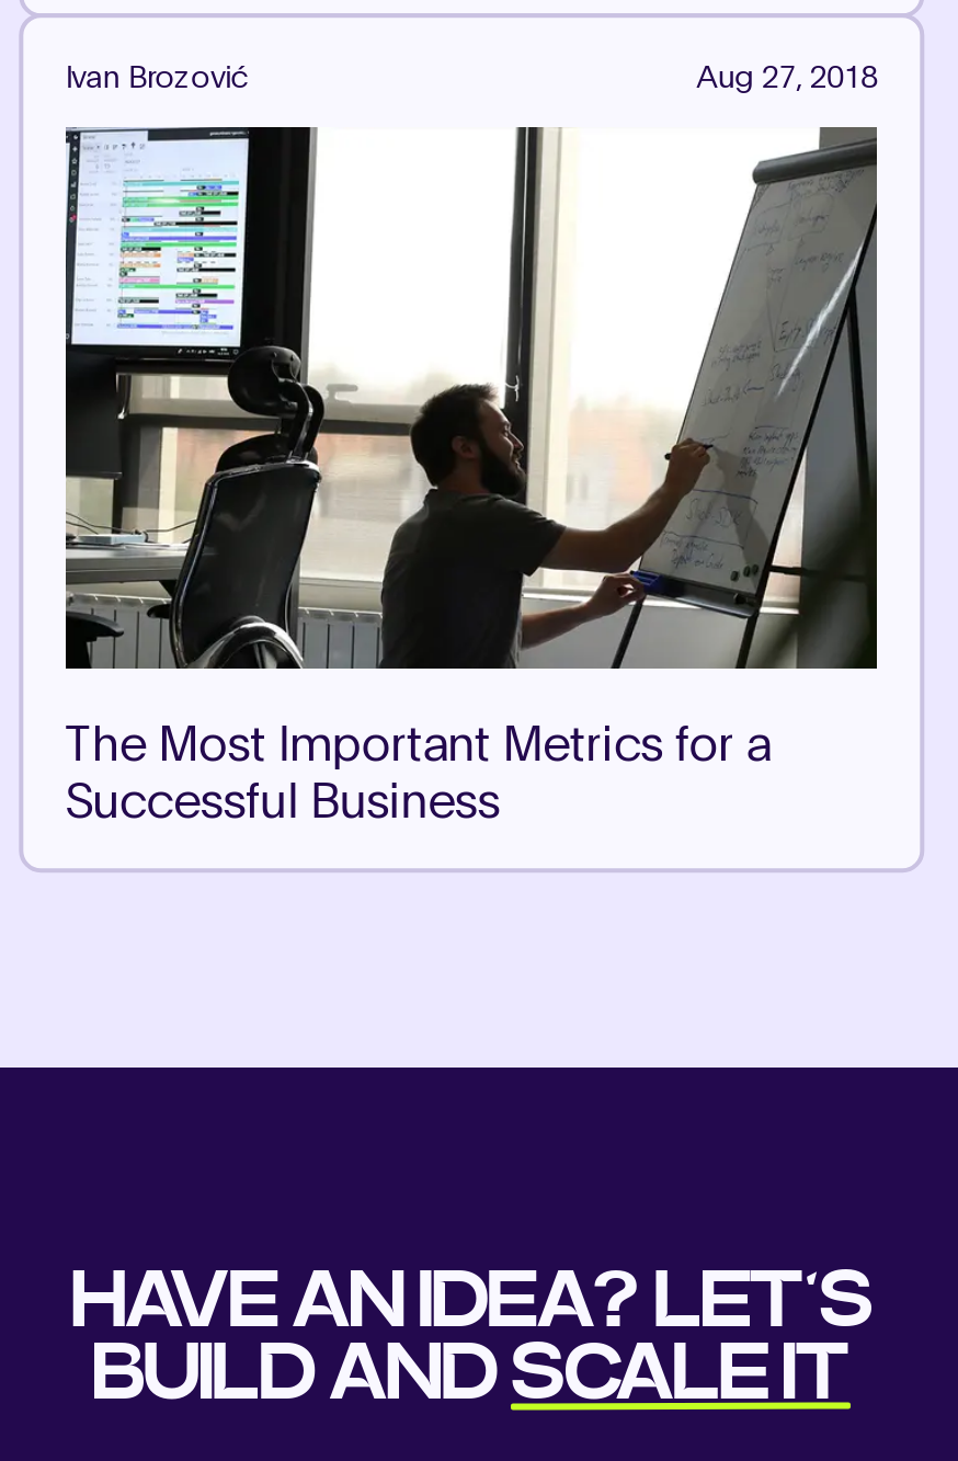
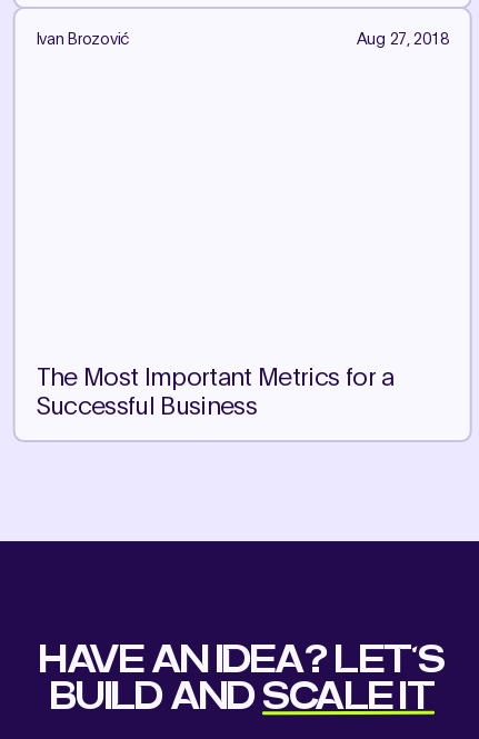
- [image]
